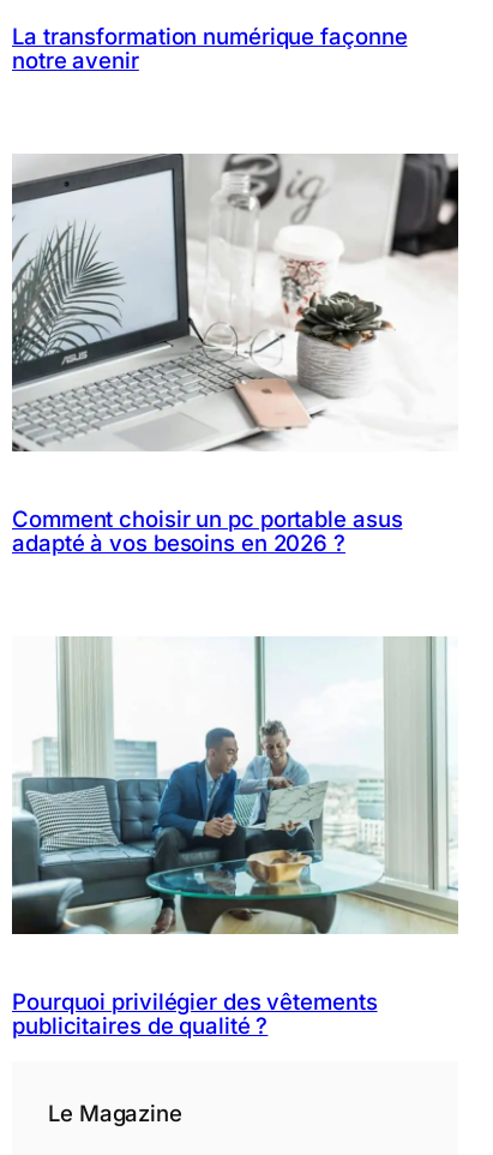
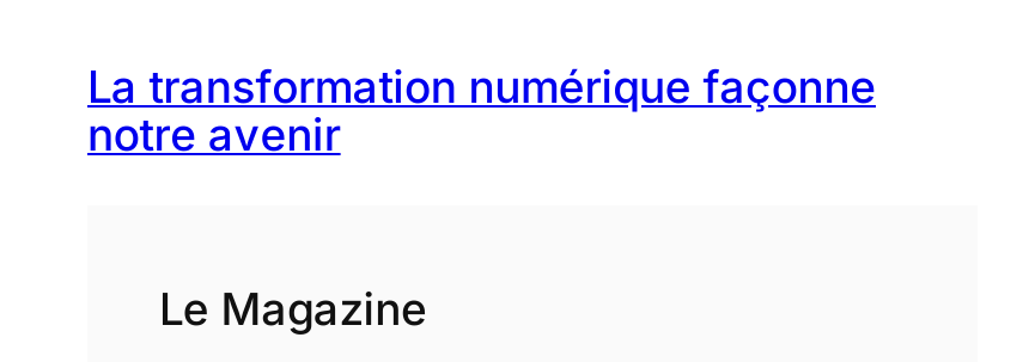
- [image]

- Comment choisir un pc portable asus
- adapté à vos besoins en 2026 ?

- [image]

- Pourquoi privilégier des vêtements
- publicitaires de qualité ?
